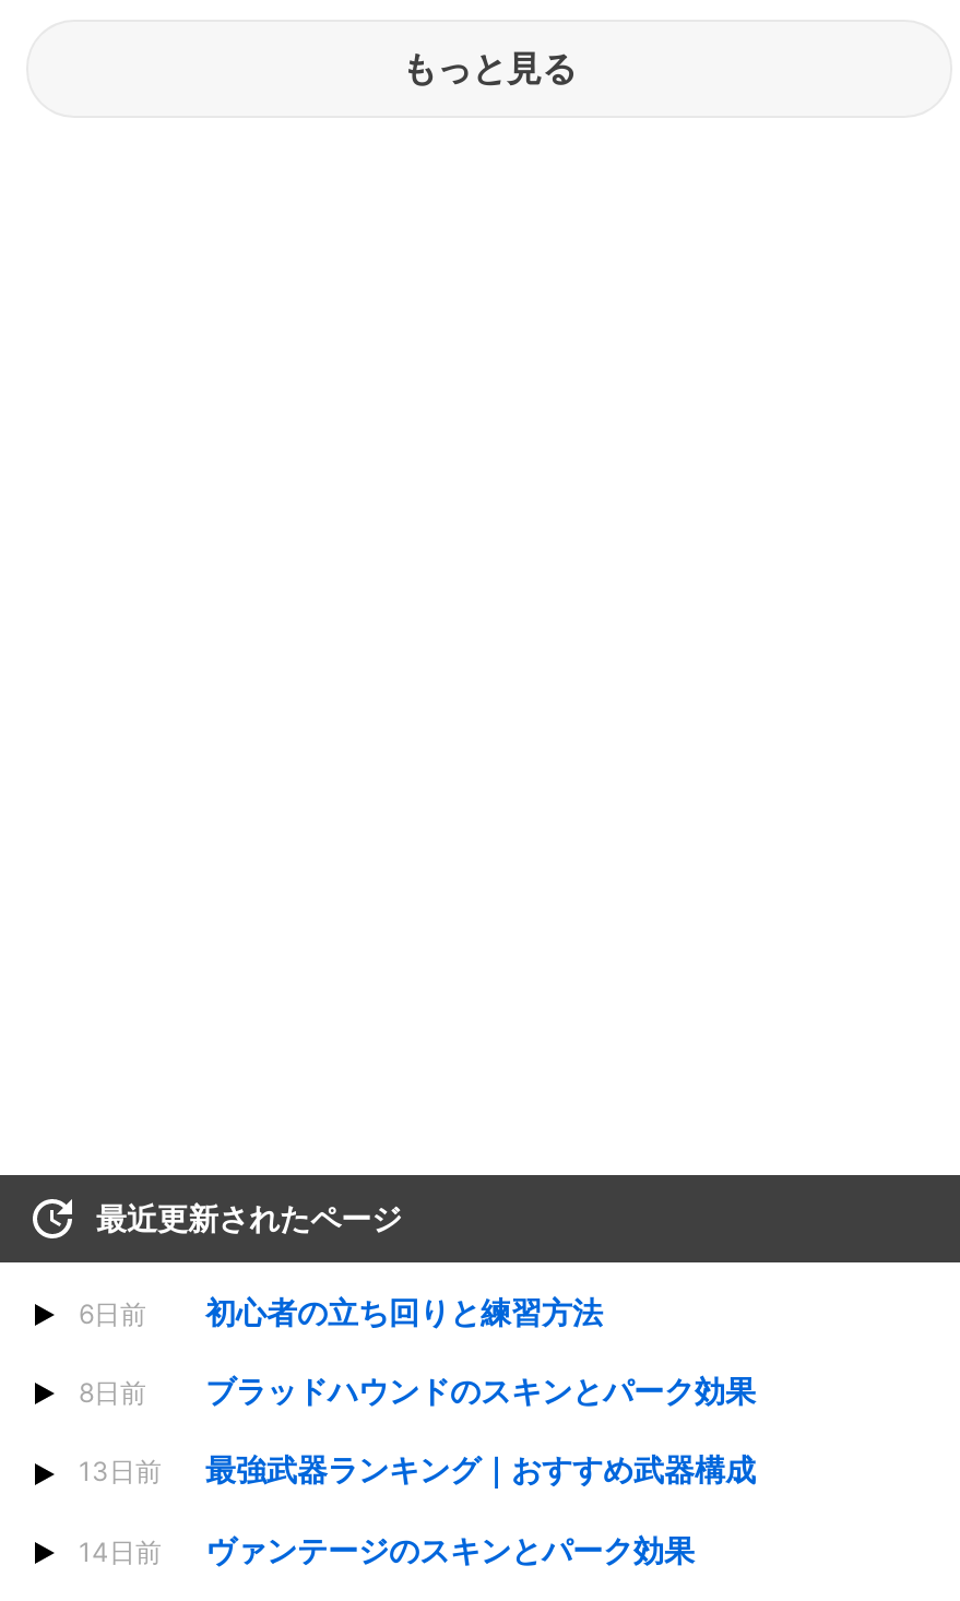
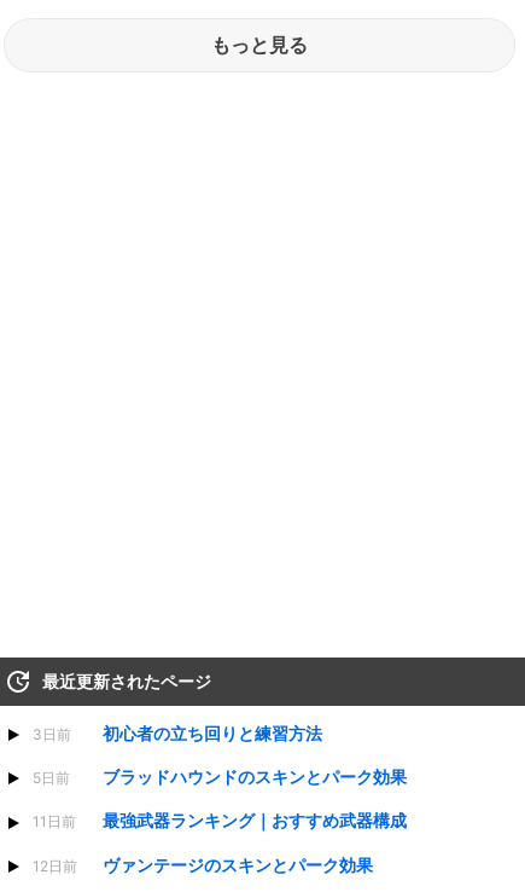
- 6日前 初心者の立ち回りと練習方法
+ 3日前 初心者の立ち回りと練習方法

- 8日前 ブラッドハウンドのスキンとパーク効果
+ 5日前 ブラッドハウンドのスキンとパーク効果

- 13日前 最強武器ランキング｜おすすめ武器構成
+ 11日前 最強武器ランキング｜おすすめ武器構成

- 14日前 ヴァンテージのスキンとパーク効果
+ 12日前 ヴァンテージのスキンとパーク効果
